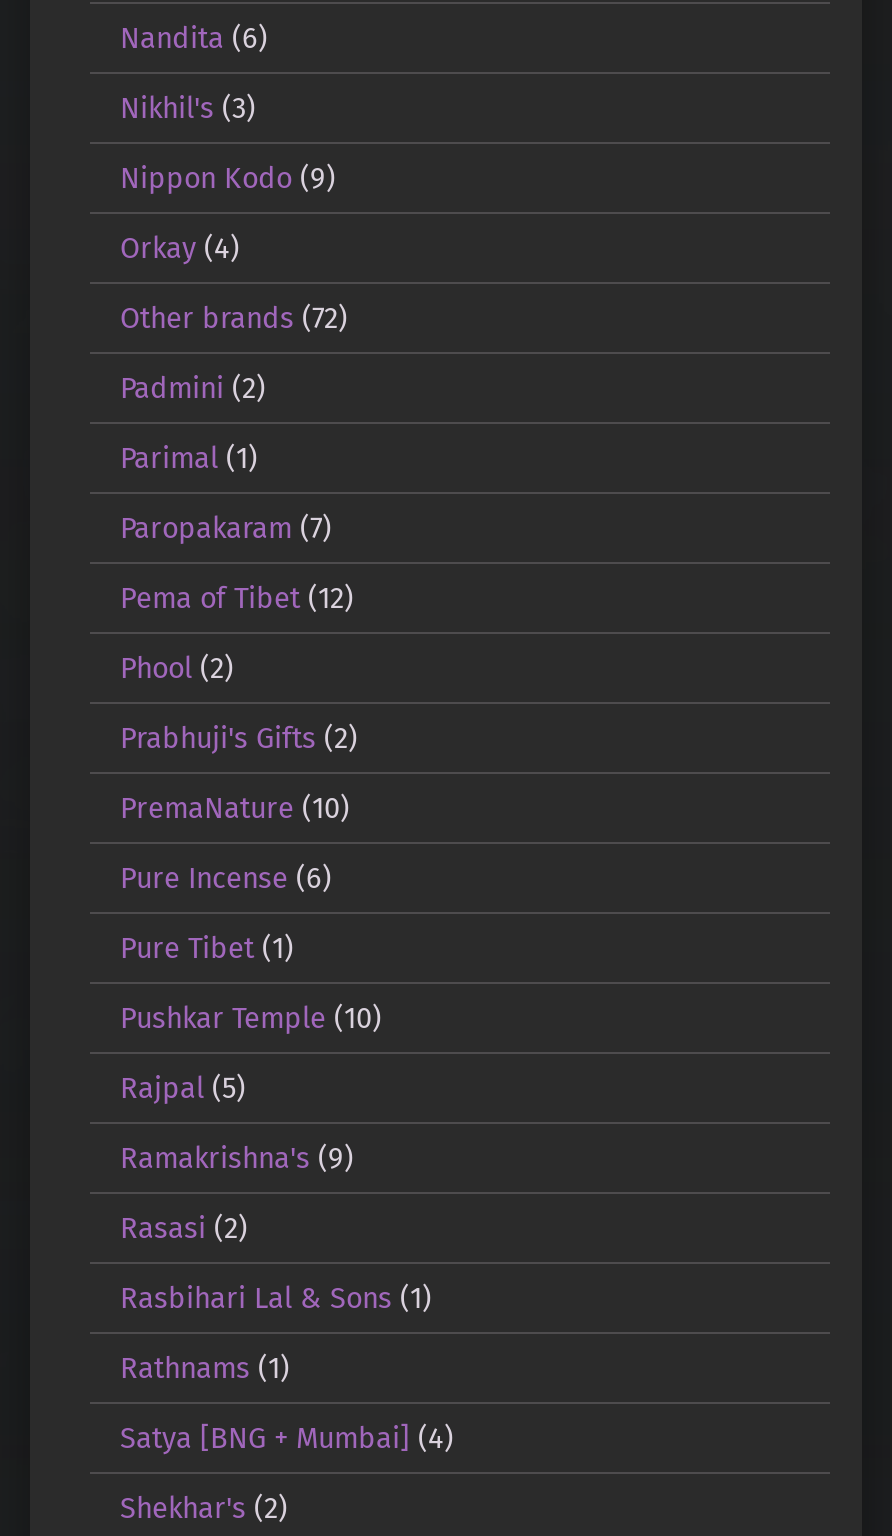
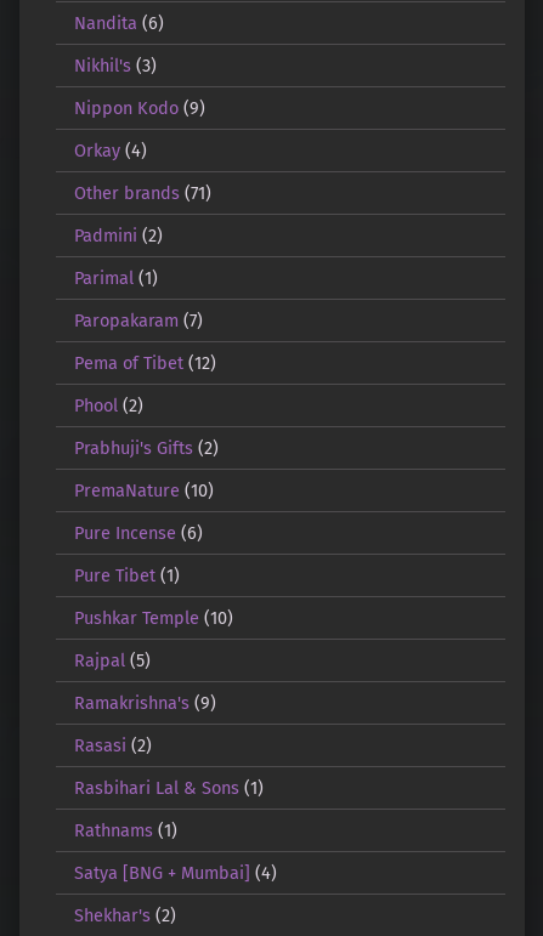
- Other brands (72)
+ Other brands (71)
